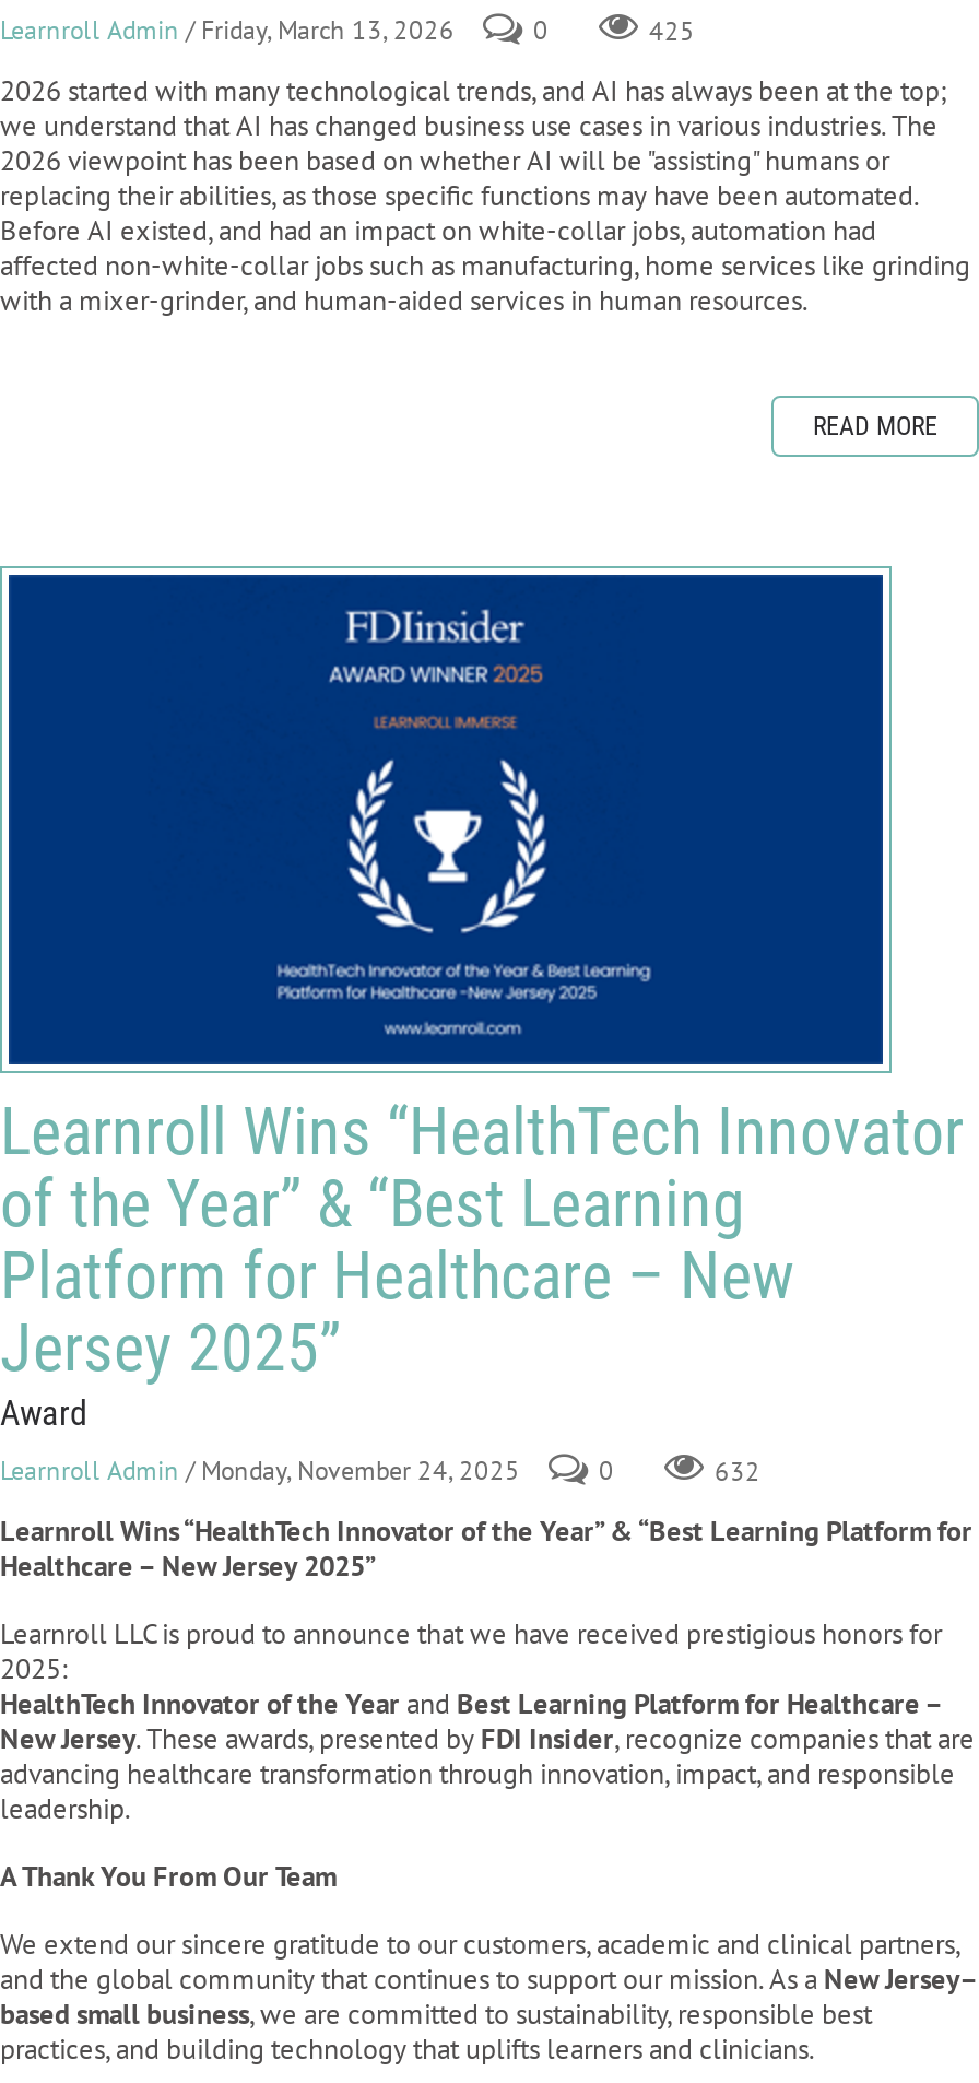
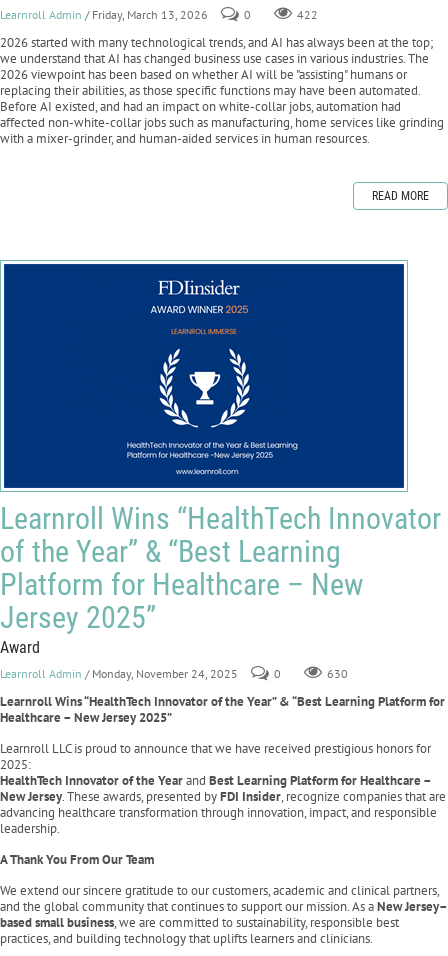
- 425
+ 422

- 632
+ 630
